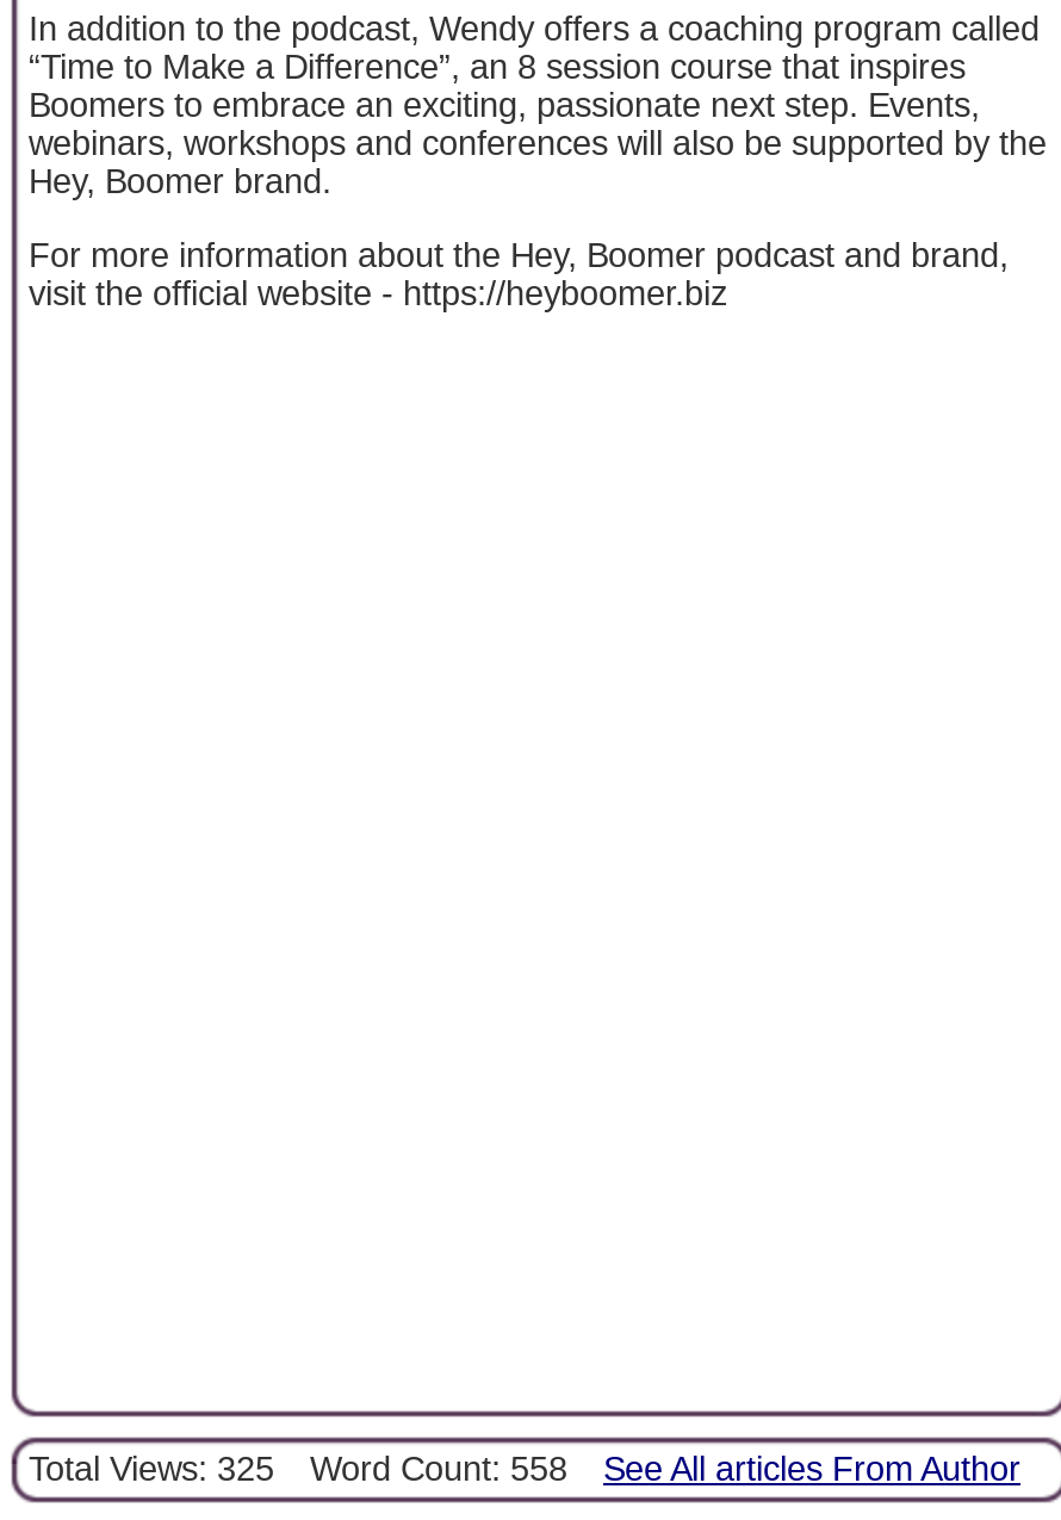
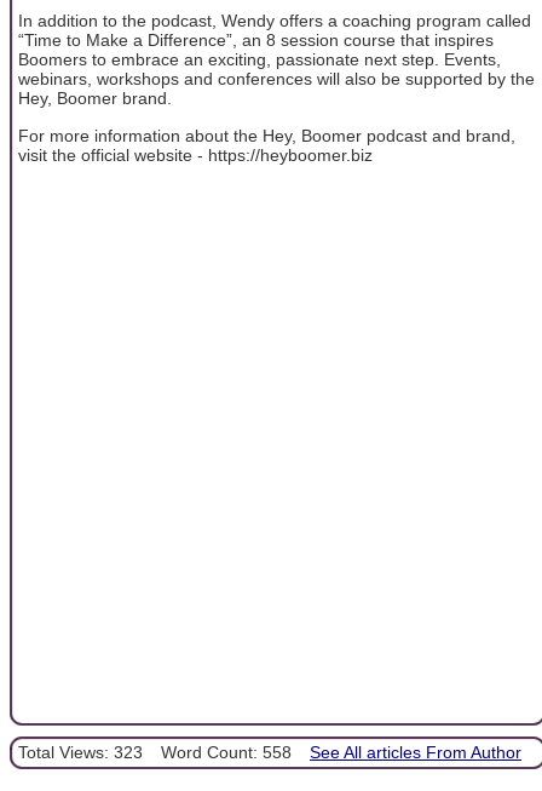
- Total Views: 325 Word Count: 558 See All articles From Author
+ Total Views: 323 Word Count: 558 See All articles From Author
